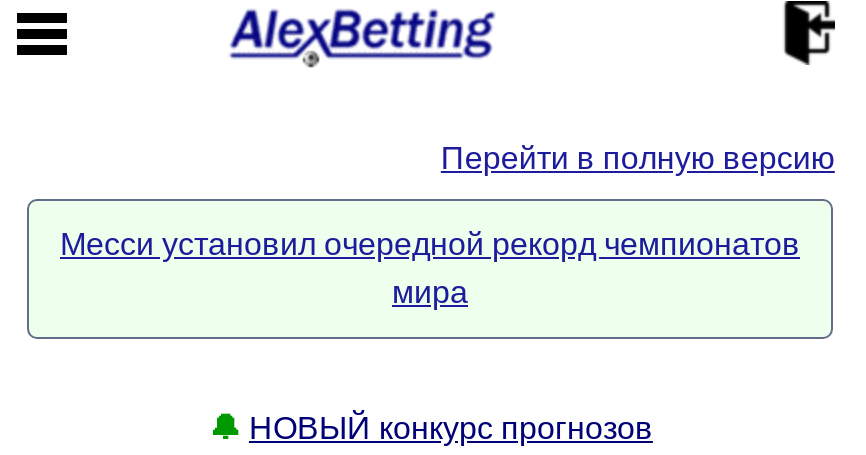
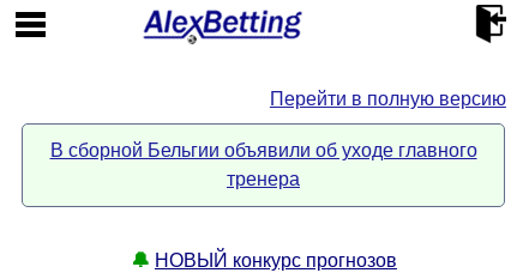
- Месси установил очередной рекорд чемпионатов
- мира
+ В сборной Бельгии объявили об уходе главного
+ тренера
